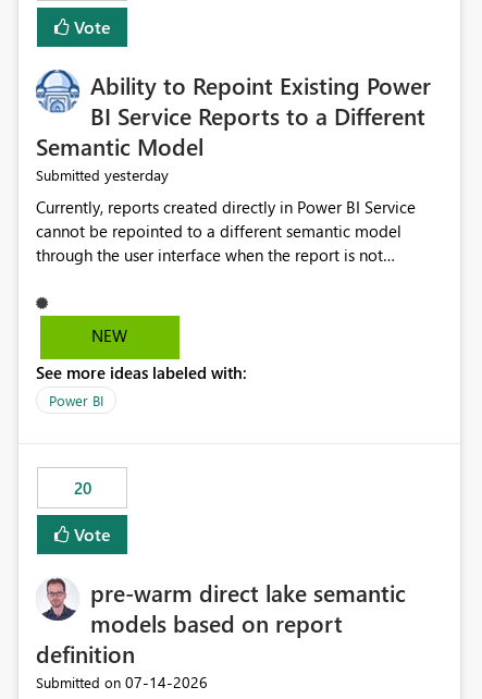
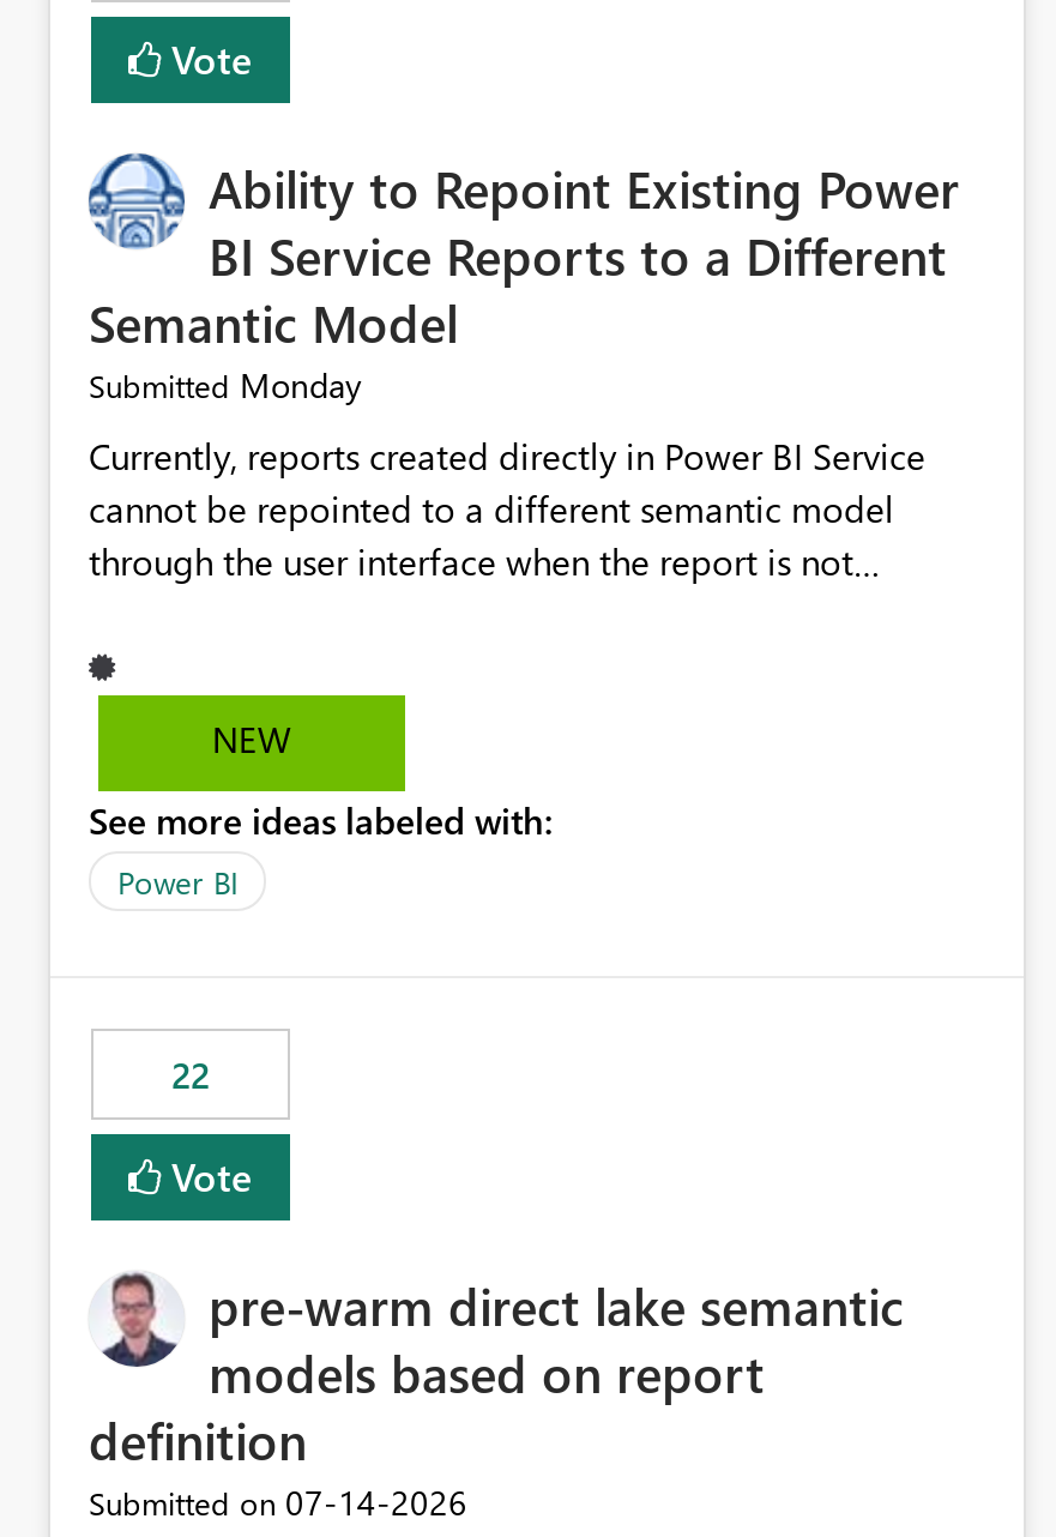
- Submitted yesterday
+ Submitted Monday

- 20
+ 22
